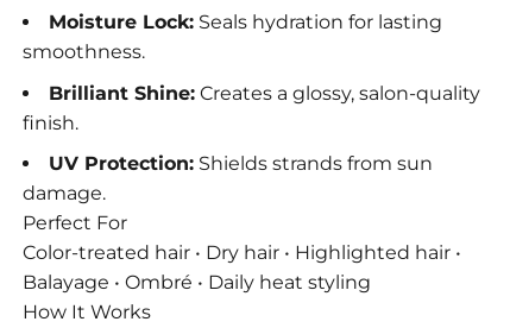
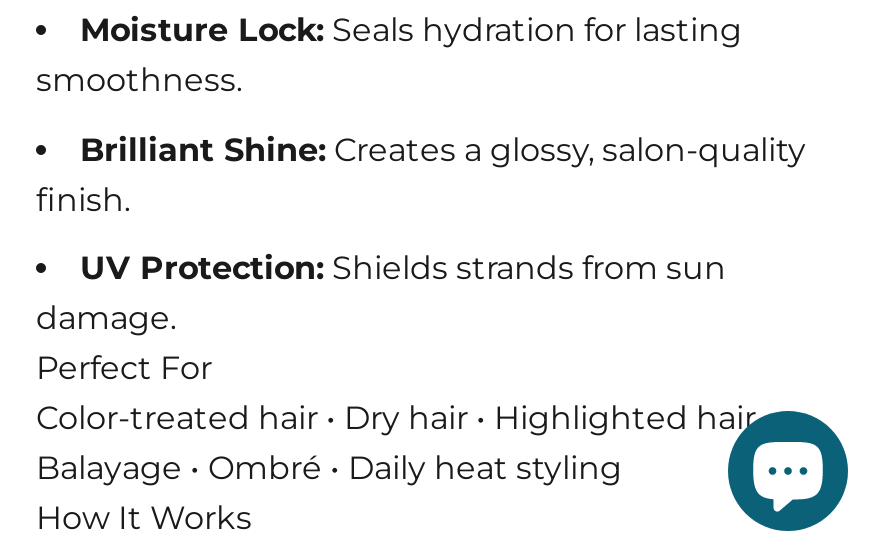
+ [image]
